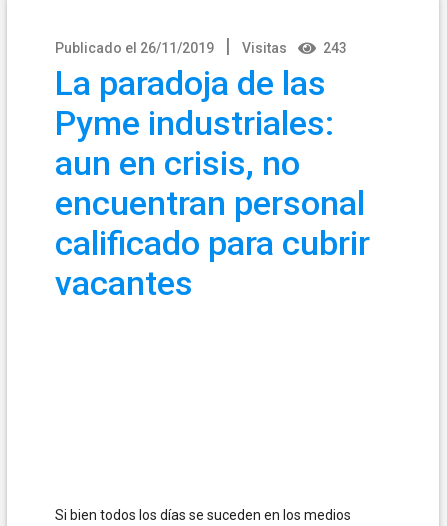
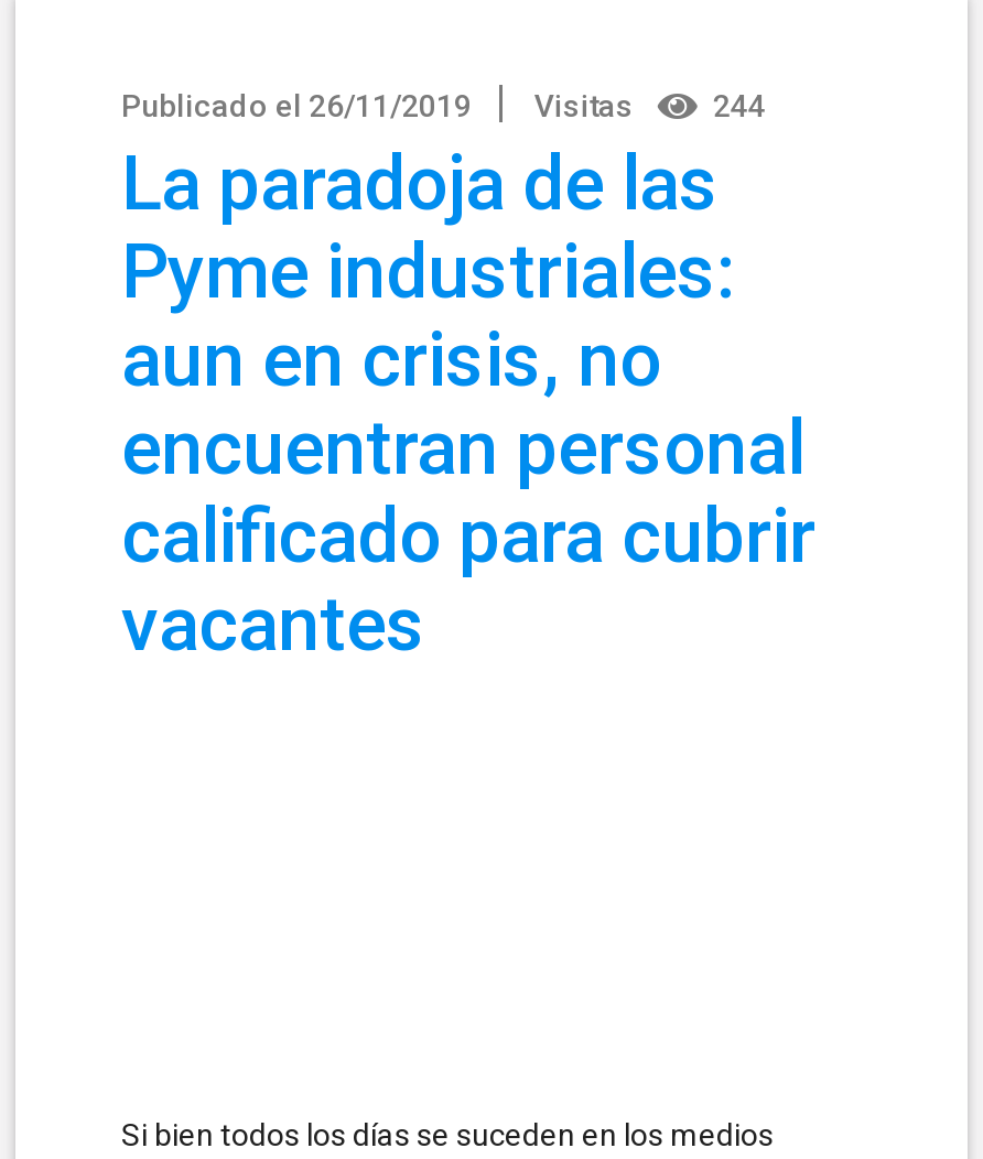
- 243
+ 244
